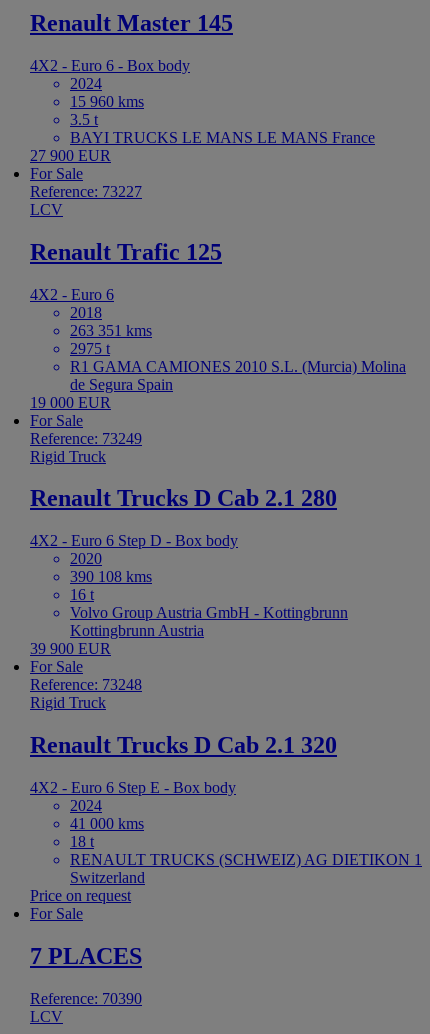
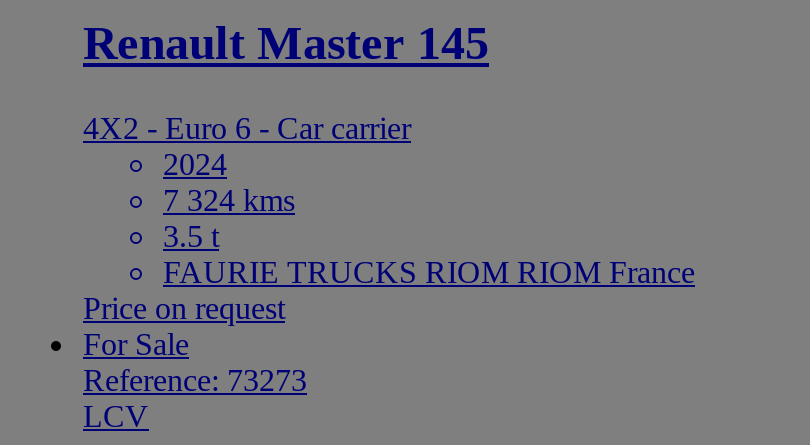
- 4X2 - Euro 6 - Box body
+ 4X2 - Euro 6 - Car carrier

- 15 960 kms
+ 7 324 kms

- BAYI TRUCKS LE MANS LE MANS France
- 27 900 EUR
- For Sale
- Reference: 73227
- LCV
- Renault Trafic 125
- 4X2 - Euro 6
- 2018
- 263 351 kms
- 2975 t
- R1 GAMA CAMIONES 2010 S.L. (Murcia) Molina
- de Segura Spain
- 19 000 EUR
- For Sale
- Reference: 73249
- Rigid Truck
- Renault Trucks D Cab 2.1 280
- 4X2 - Euro 6 Step D - Box body
- 2020
- 390 108 kms
- 16 t
- Volvo Group Austria GmbH - Kottingbrunn
- Kottingbrunn Austria
- 39 900 EUR
- For Sale
- Reference: 73248
- Rigid Truck
- Renault Trucks D Cab 2.1 320
- 4X2 - Euro 6 Step E - Box body
- 2024
- 41 000 kms
- 18 t
- RENAULT TRUCKS (SCHWEIZ) AG DIETIKON 1
- Switzerland
+ FAURIE TRUCKS RIOM RIOM France

- 7 PLACES
- Reference: 70390
+ Reference: 73273
